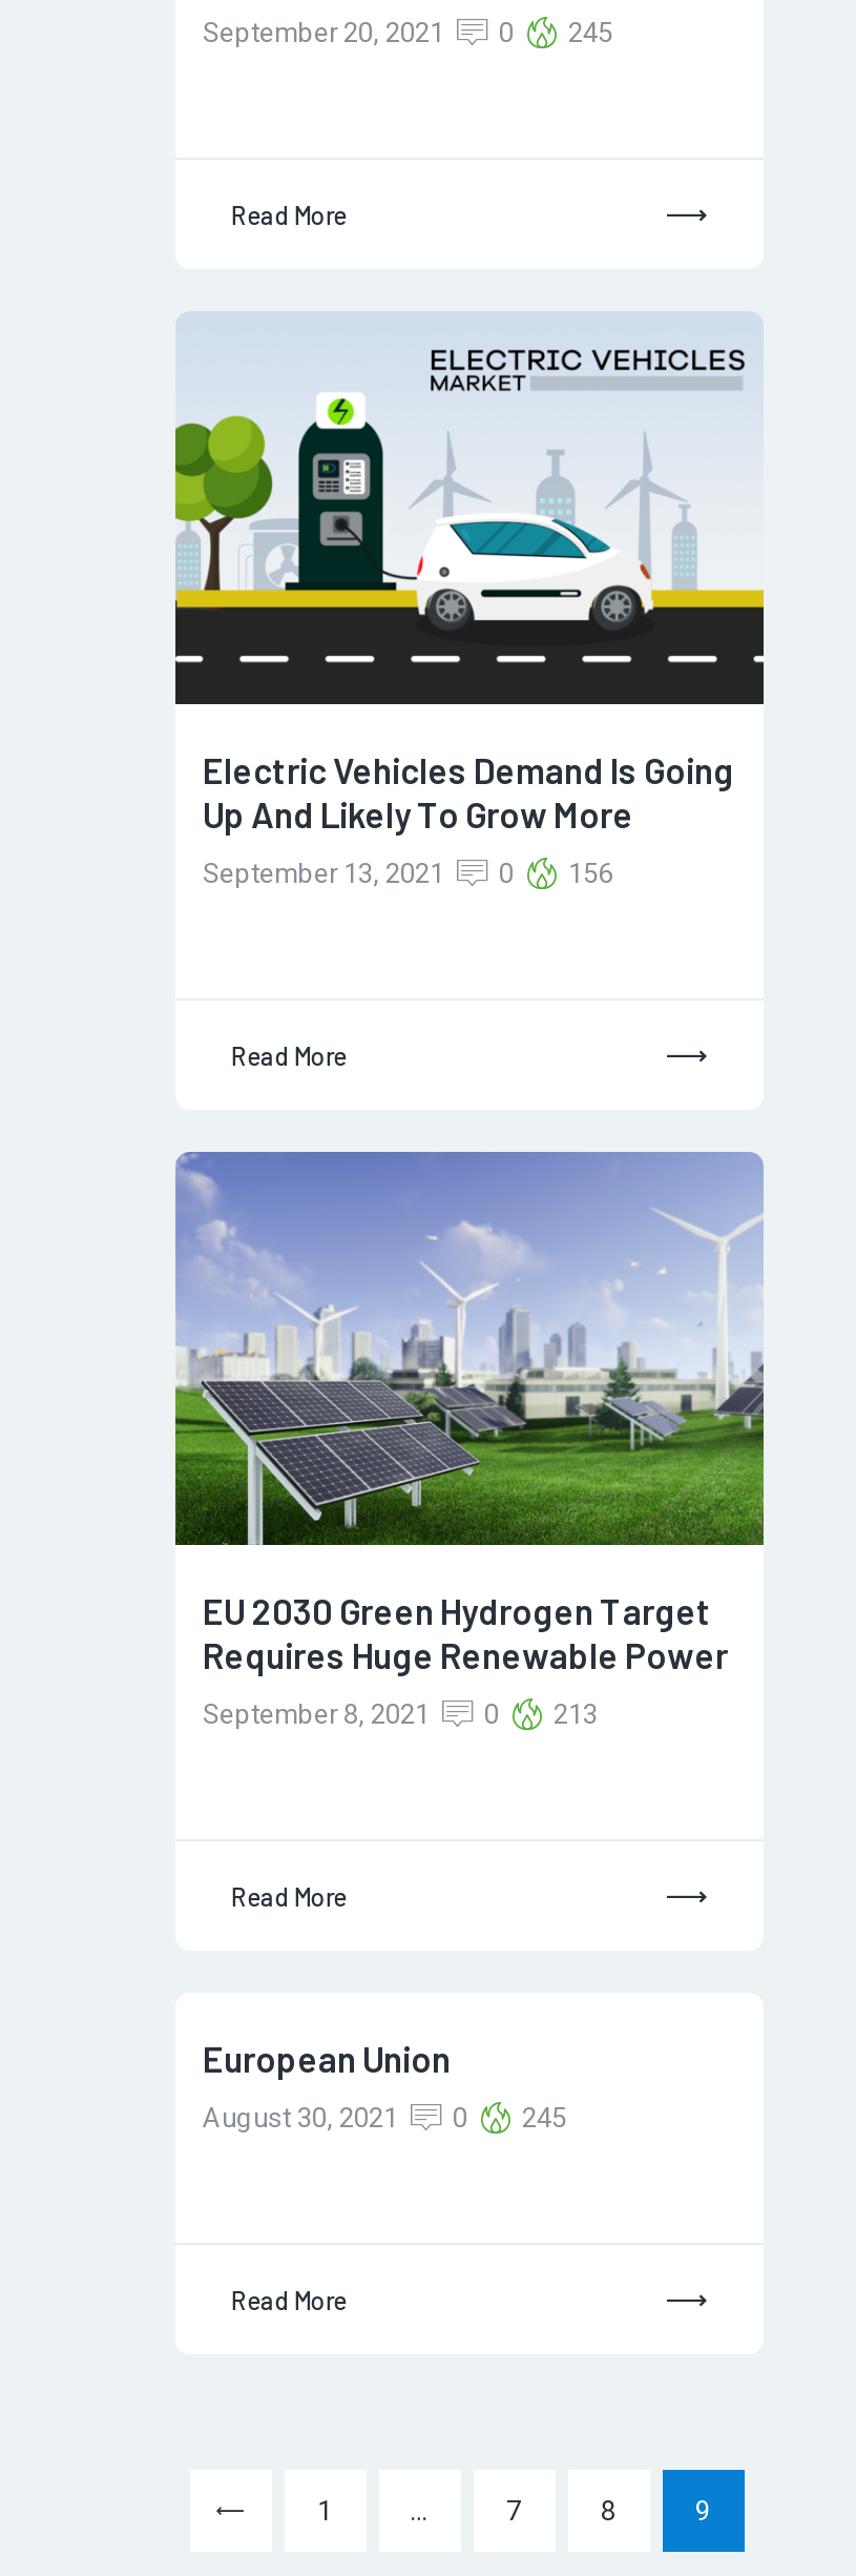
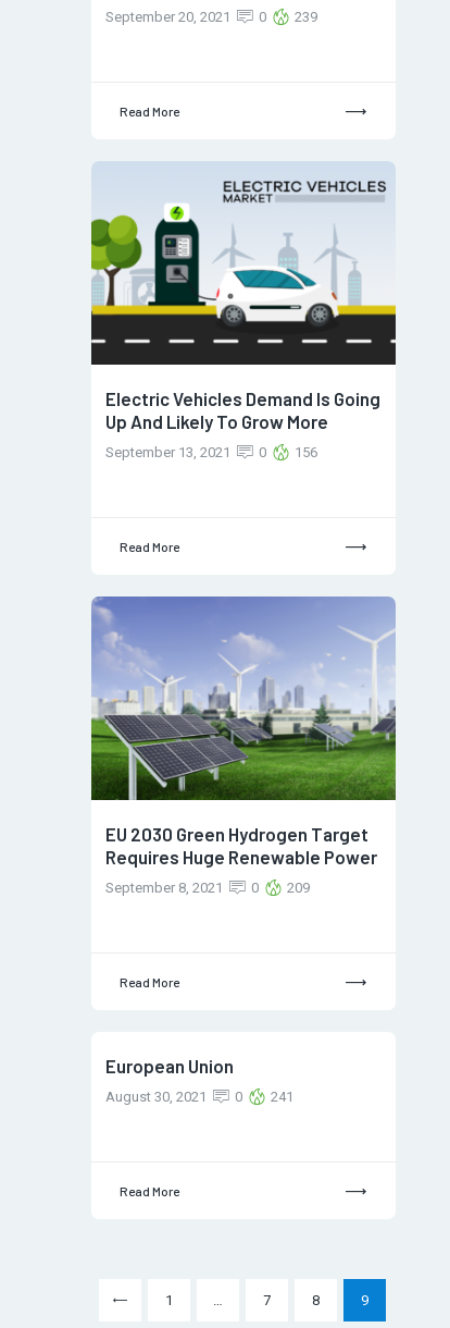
- September 20, 2021 0 245
+ September 20, 2021 0 239

- September 8, 2021 0 213
+ September 8, 2021 0 209

- August 30, 2021 0 245
+ August 30, 2021 0 241
